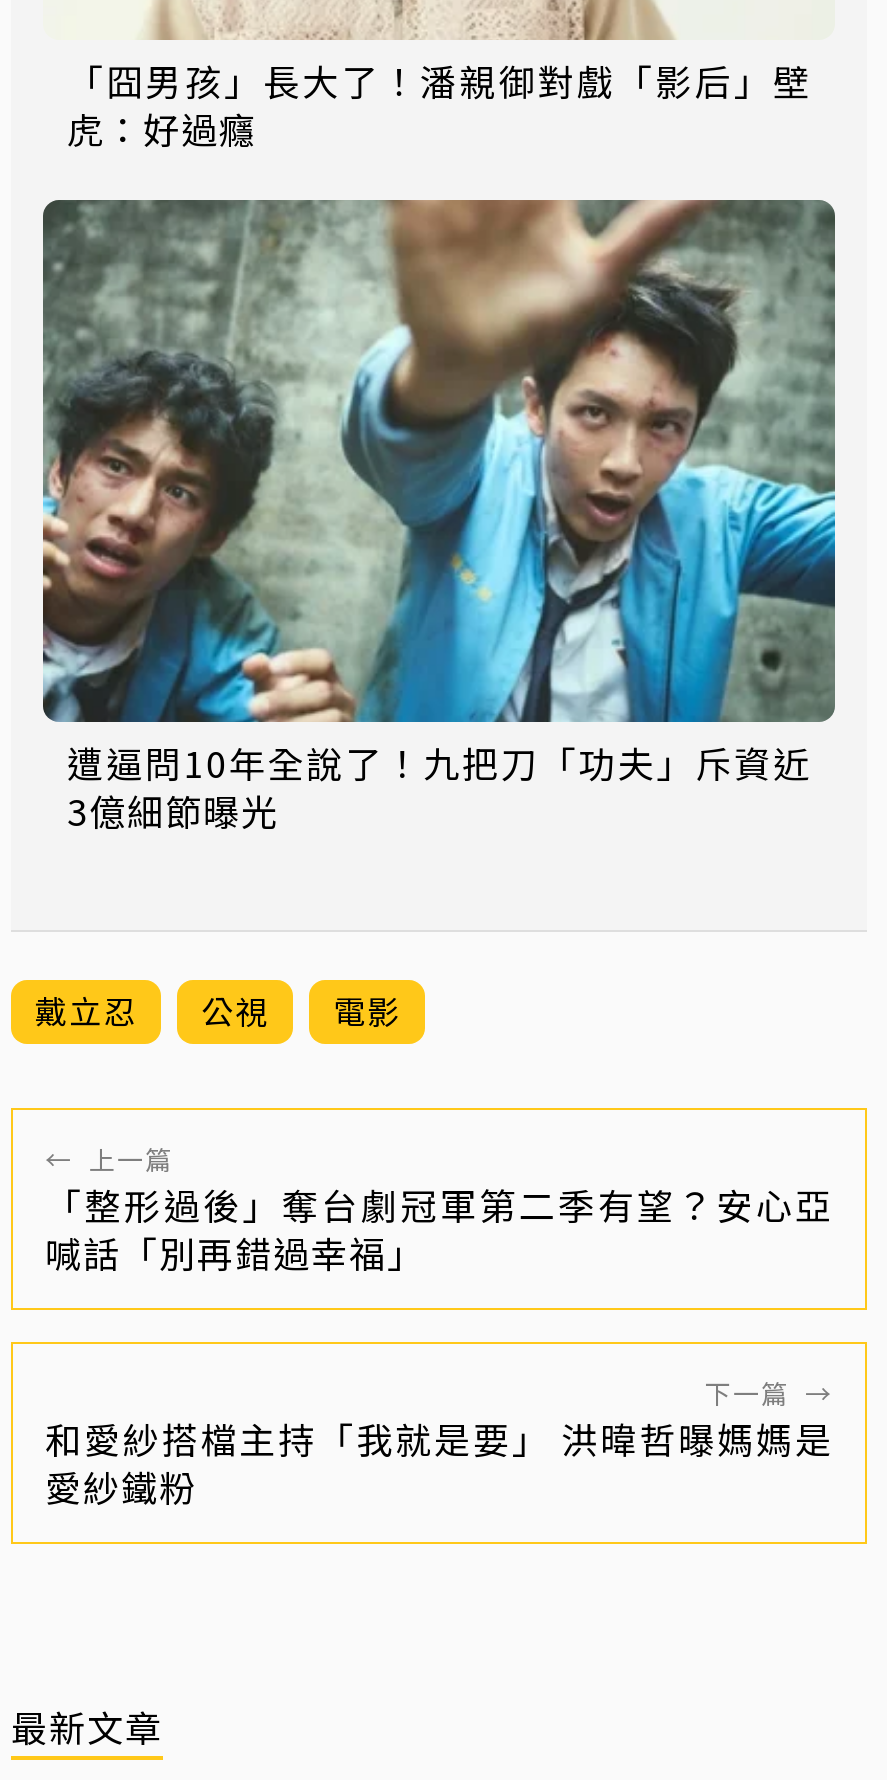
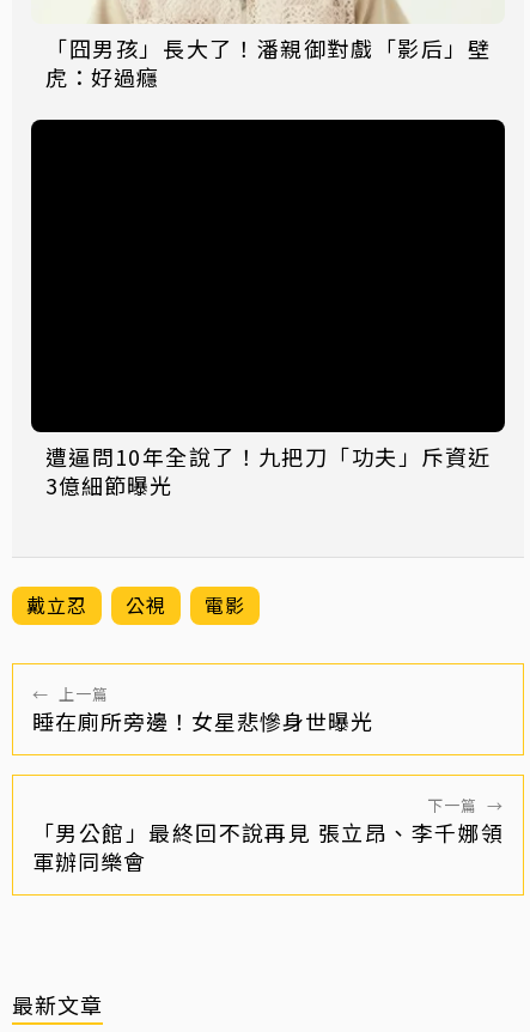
- [image]

- 「整形過後」奪台劇冠軍第二季有望？安心亞
- 喊話「別再錯過幸福」
+ 睡在廁所旁邊！女星悲慘身世曝光

- 和愛紗搭檔主持「我就是要」 洪暐哲曝媽媽是
- 愛紗鐵粉
+ 「男公館」最終回不說再見 張立昂、李千娜領
+ 軍辦同樂會
